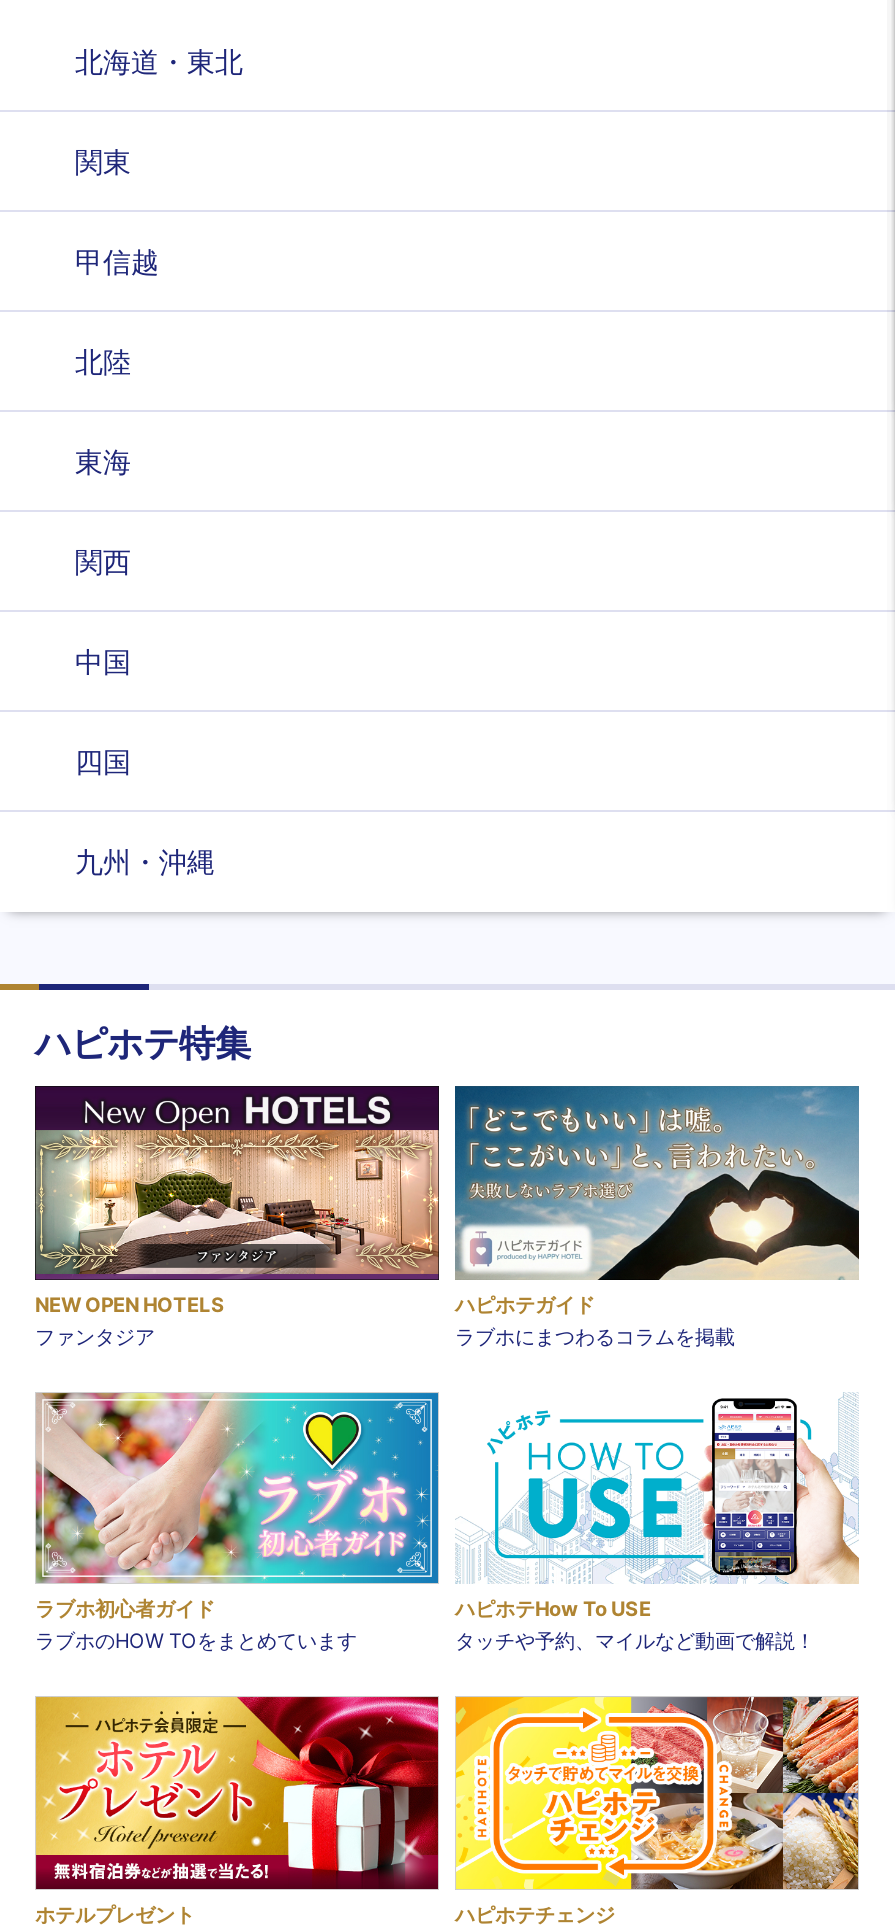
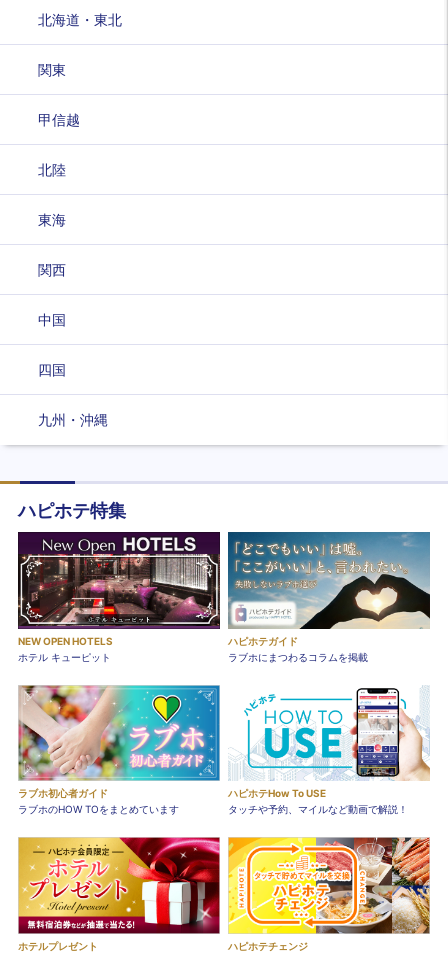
- [image]
- ファンタジア
+ [image]
+ ホテル キューピット
